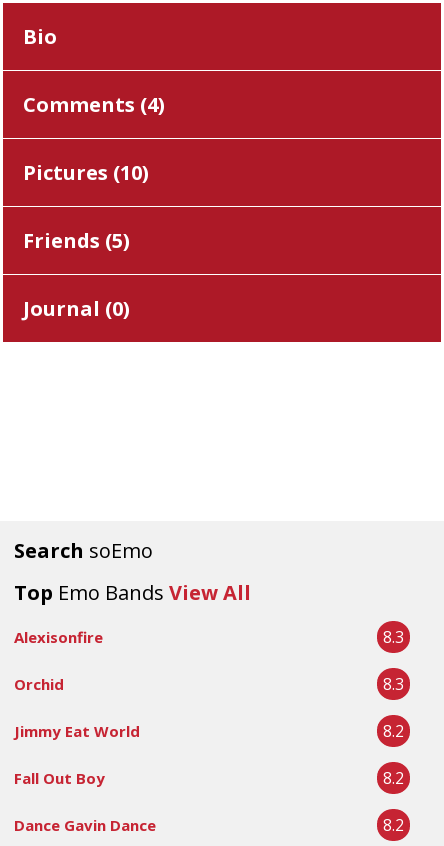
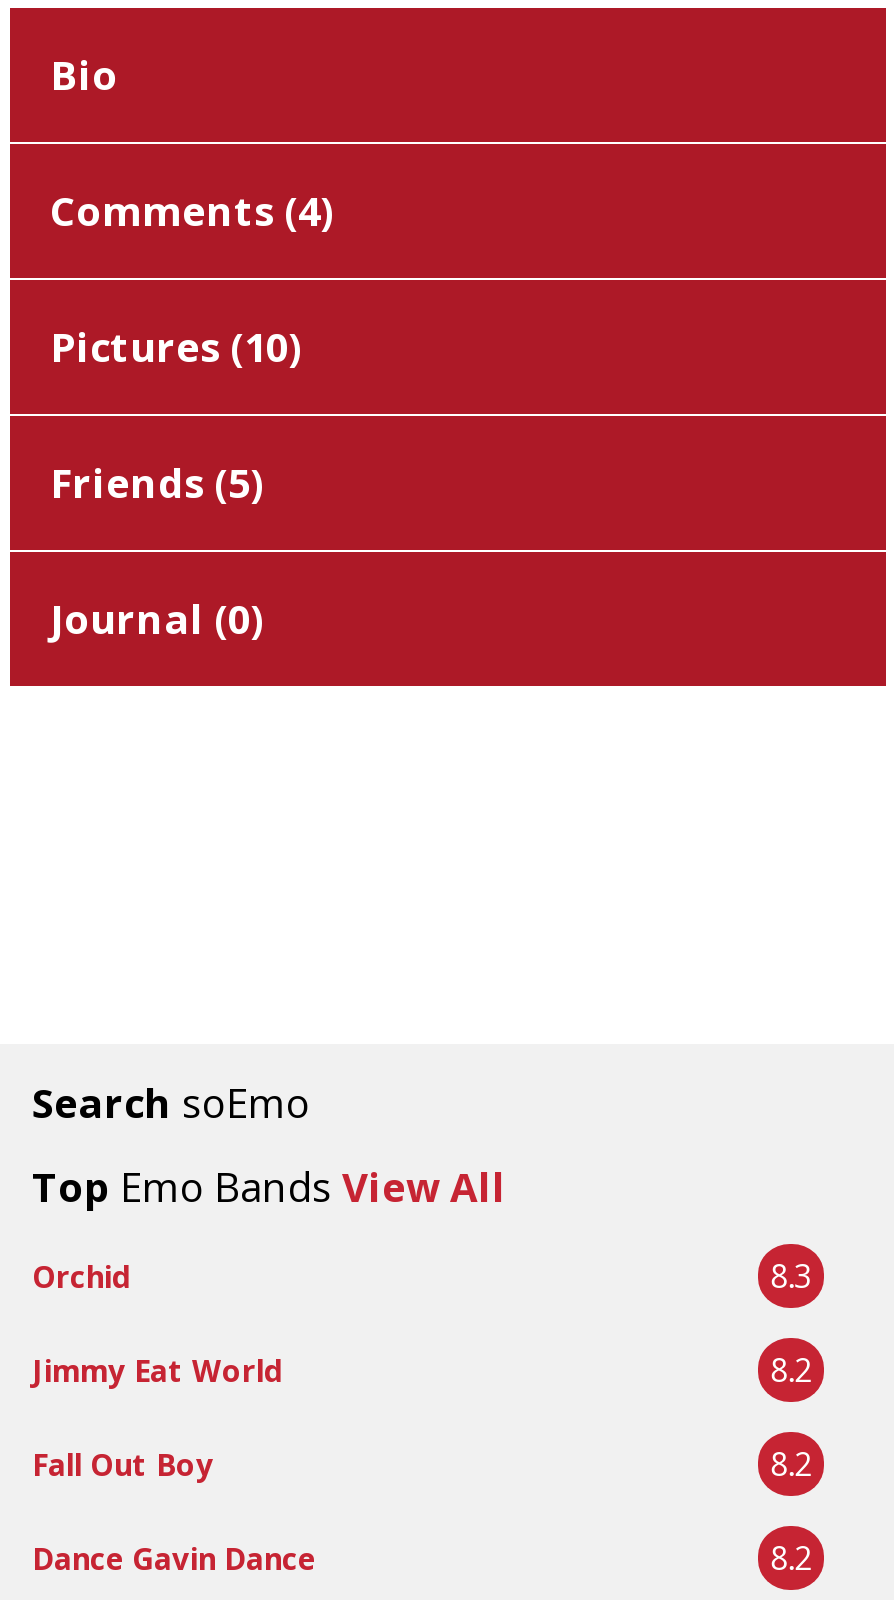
- Alexisonfire
- 8.3
